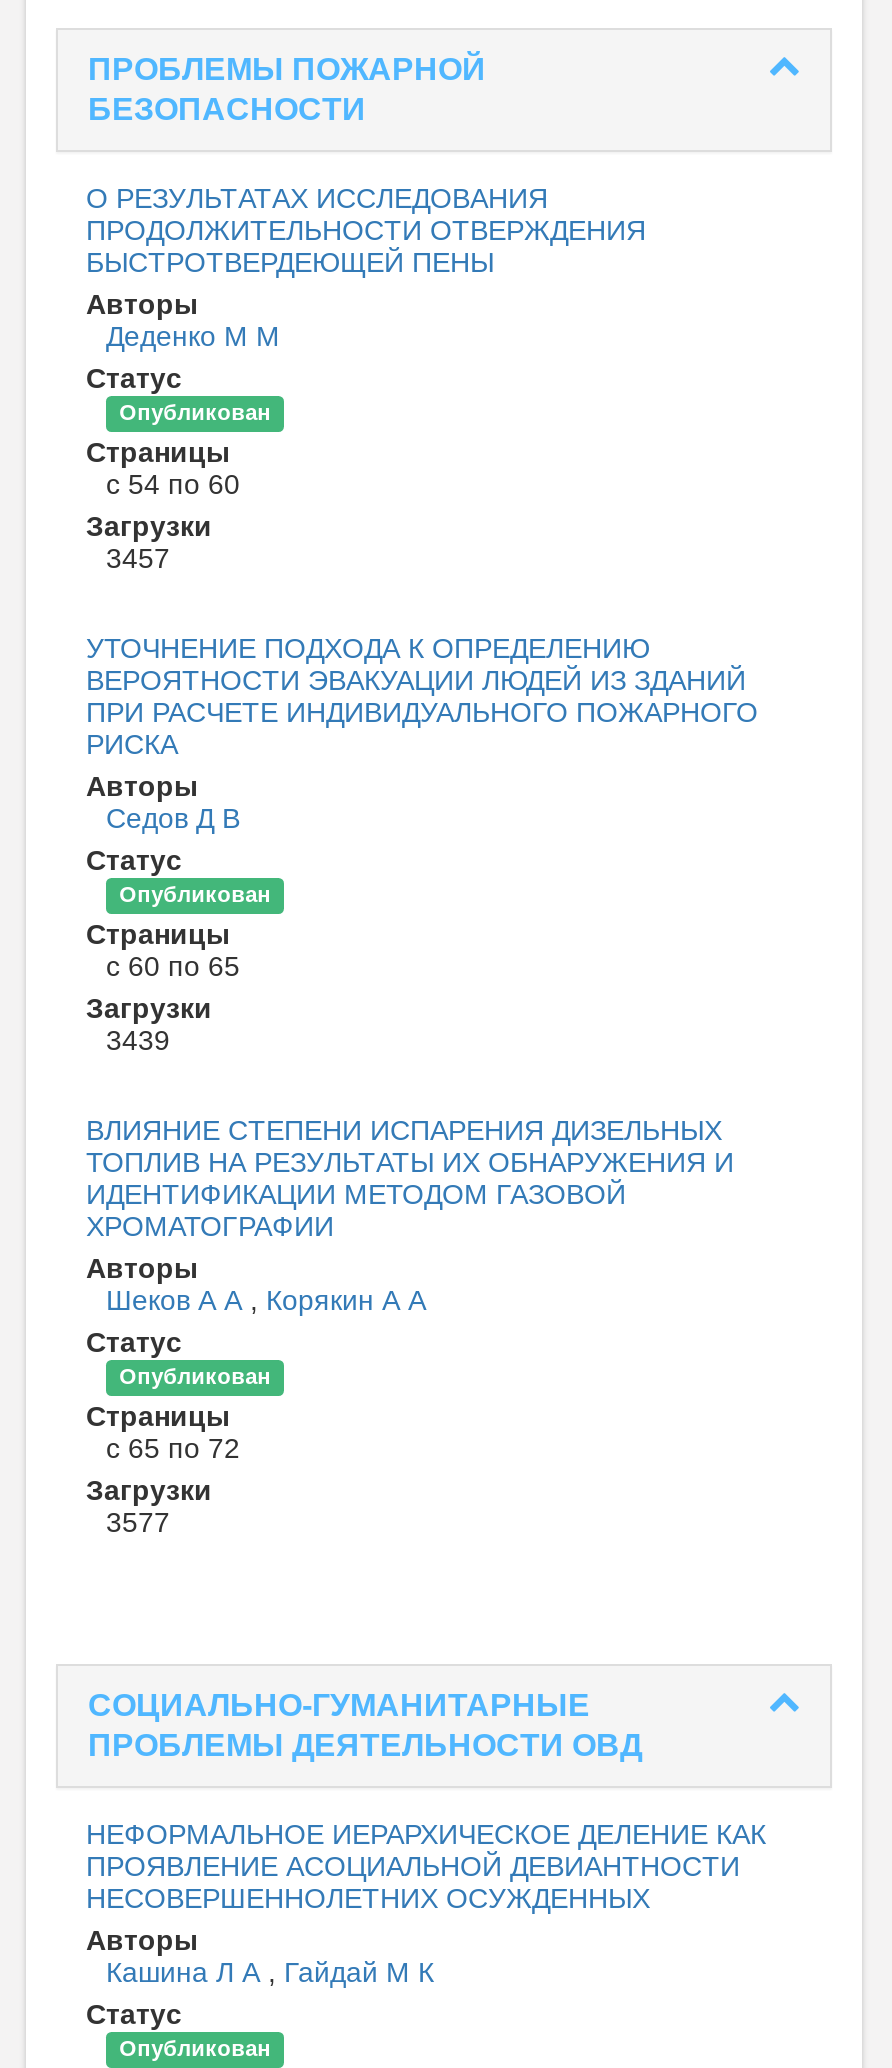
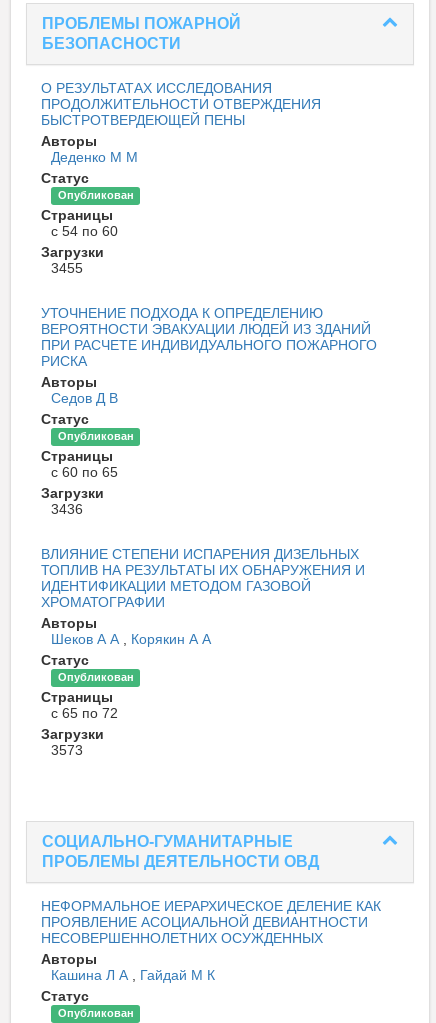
- 3457
+ 3455

- 3439
+ 3436

- 3577
+ 3573
